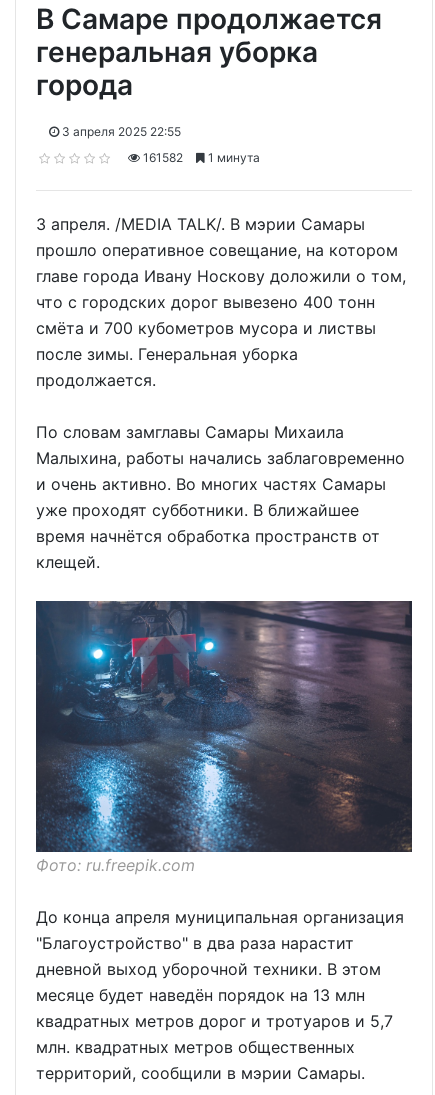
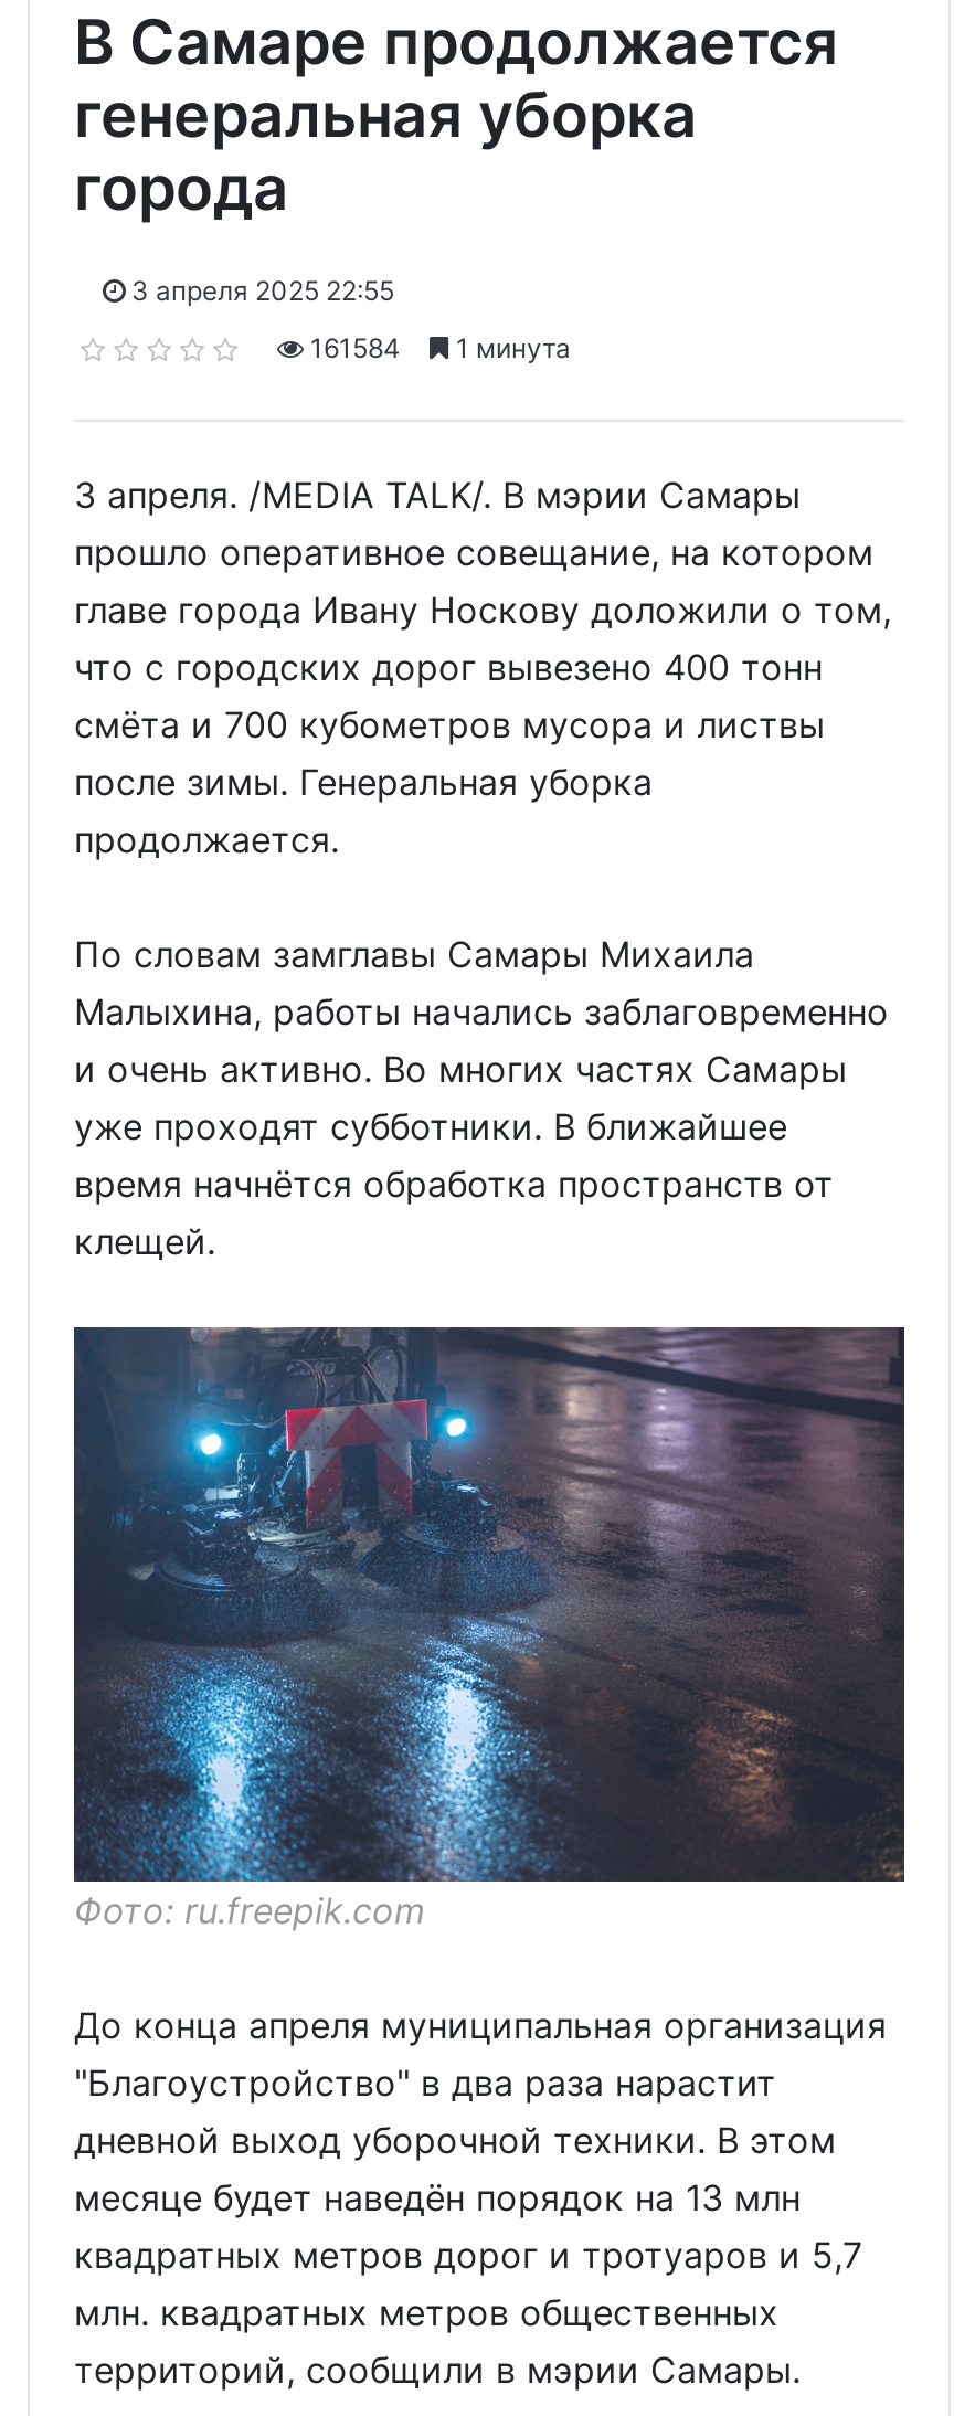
- 161582
+ 161584
